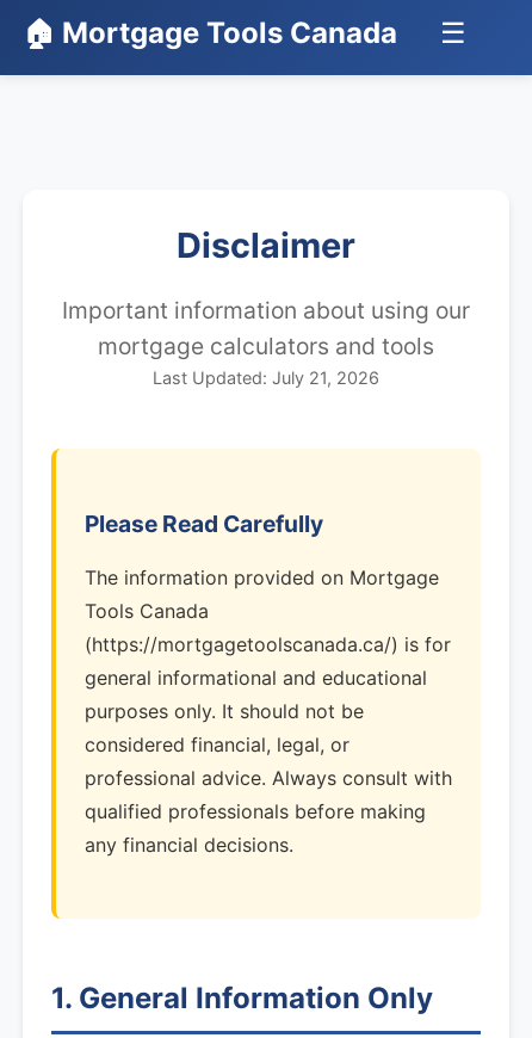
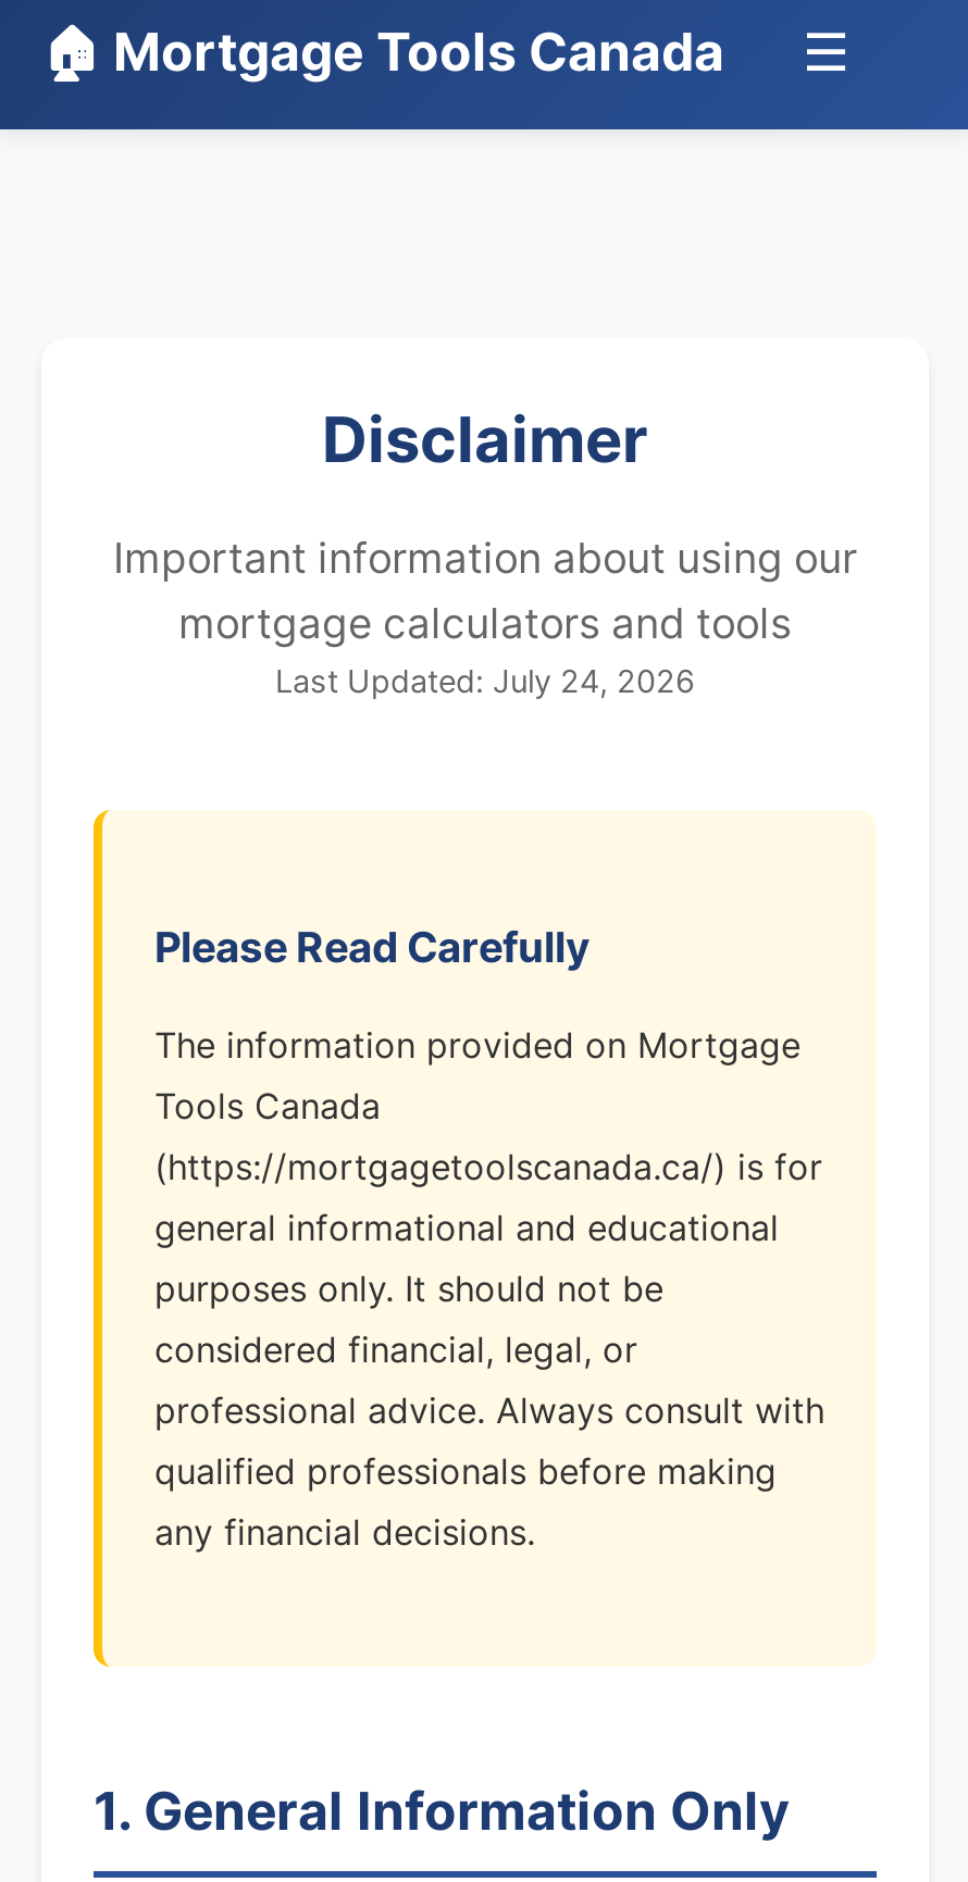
- Last Updated: July 21, 2026
+ Last Updated: July 24, 2026
